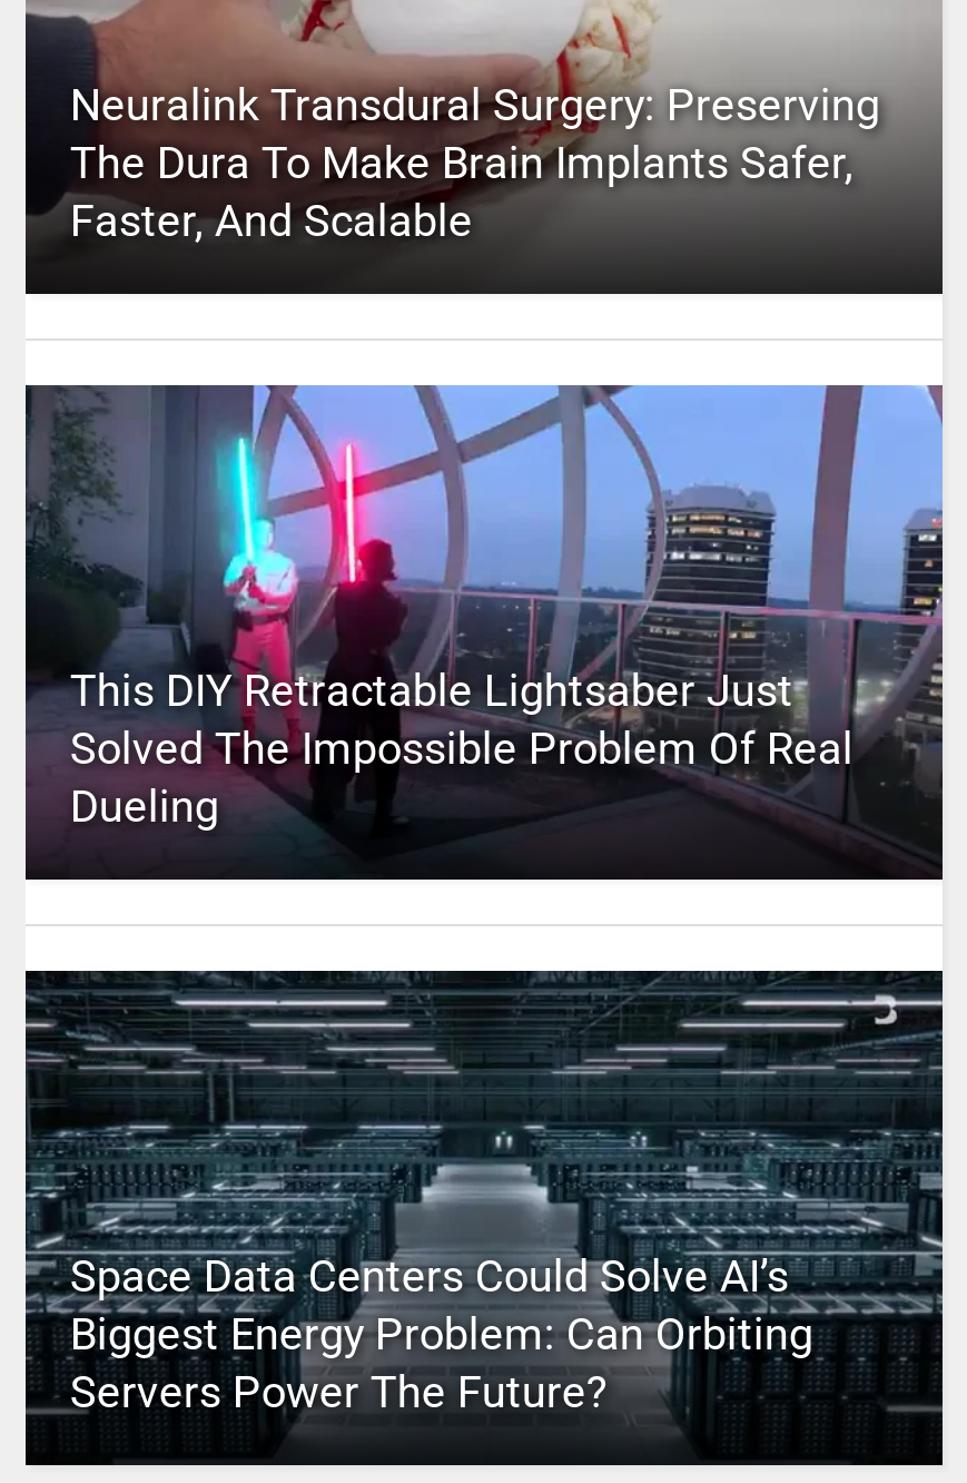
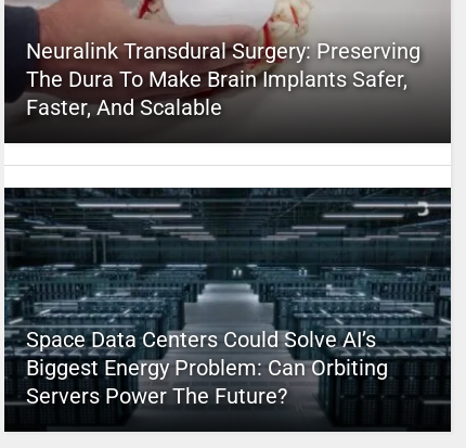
- [image]
- This DIY Retractable Lightsaber Just
- Solved The Impossible Problem Of Real
- Dueling
